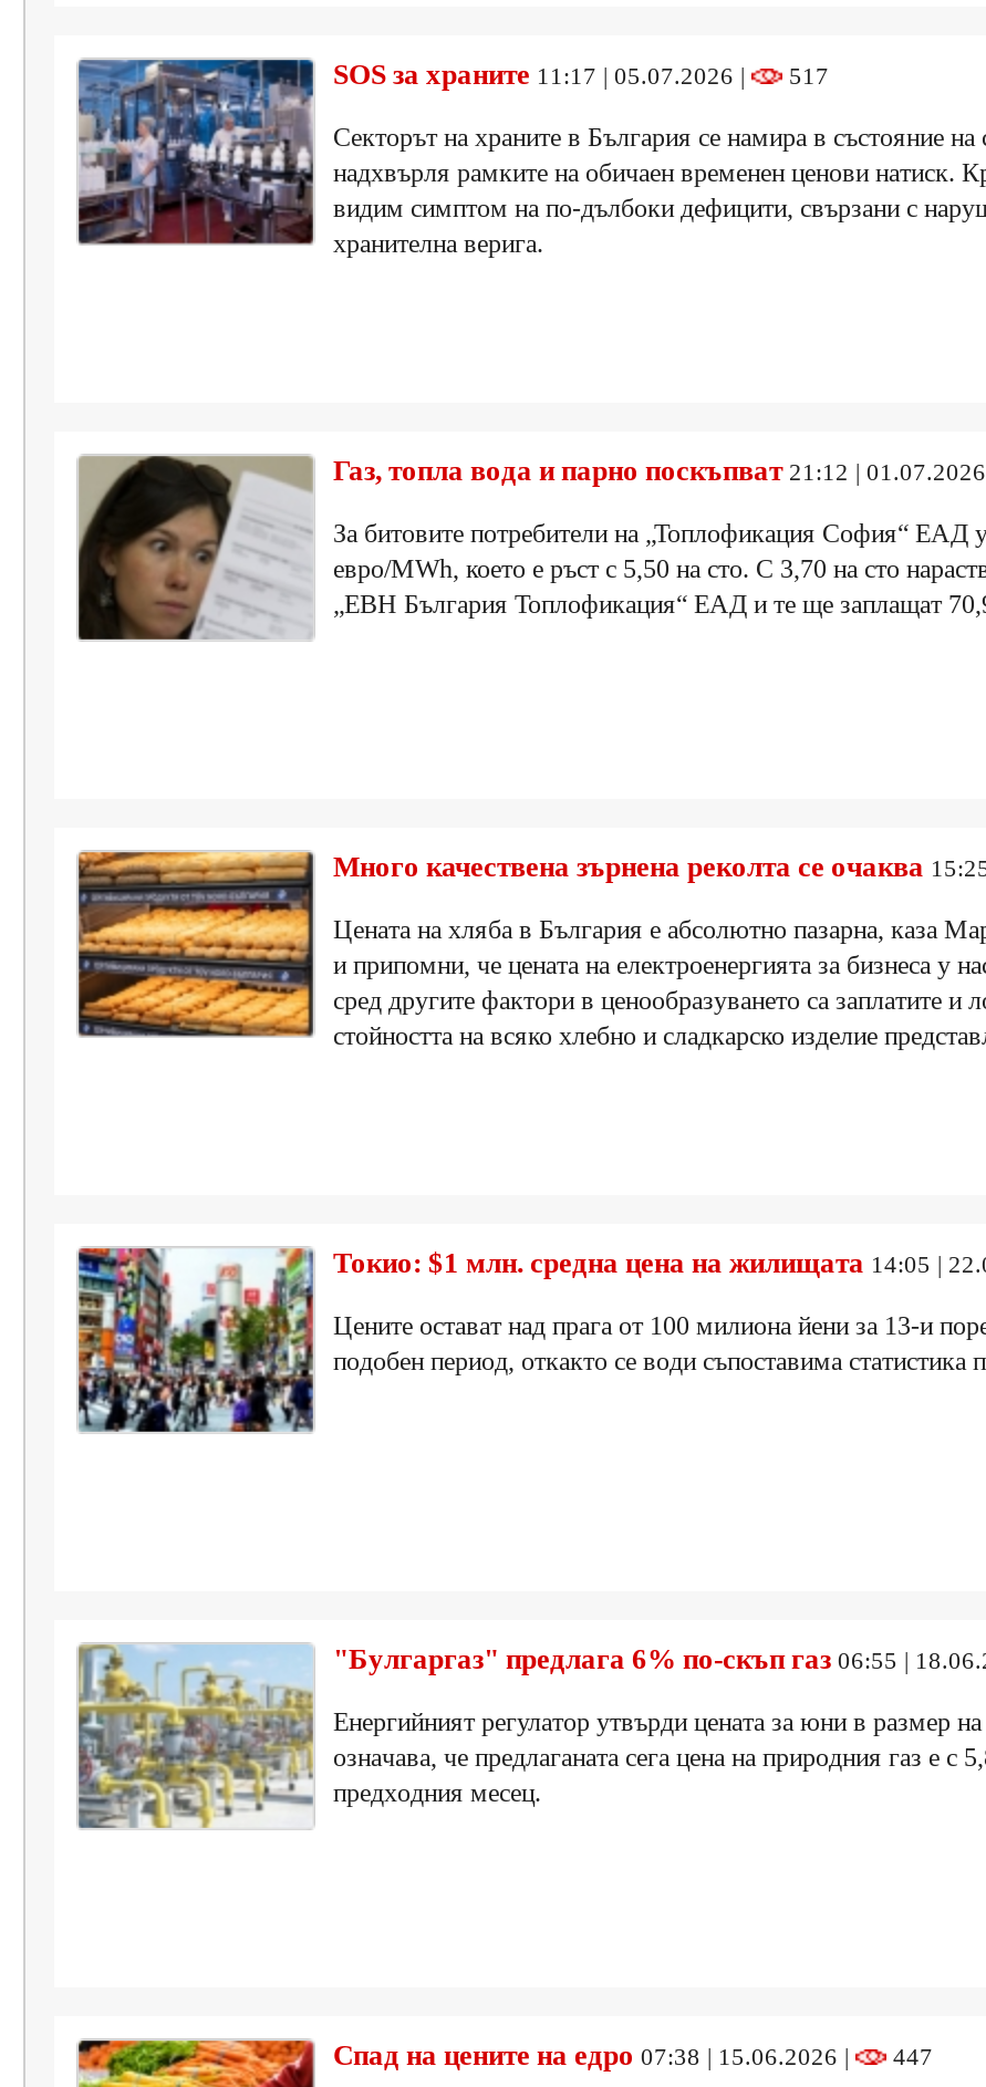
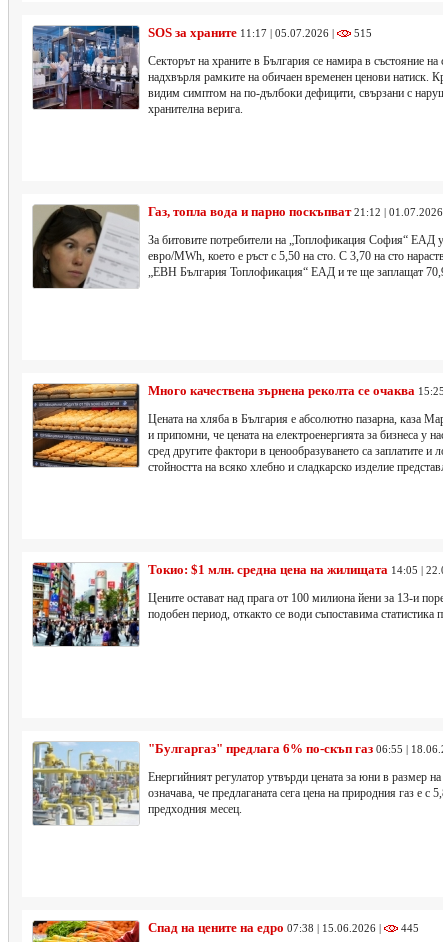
- 517
+ 515

- 447
+ 445
